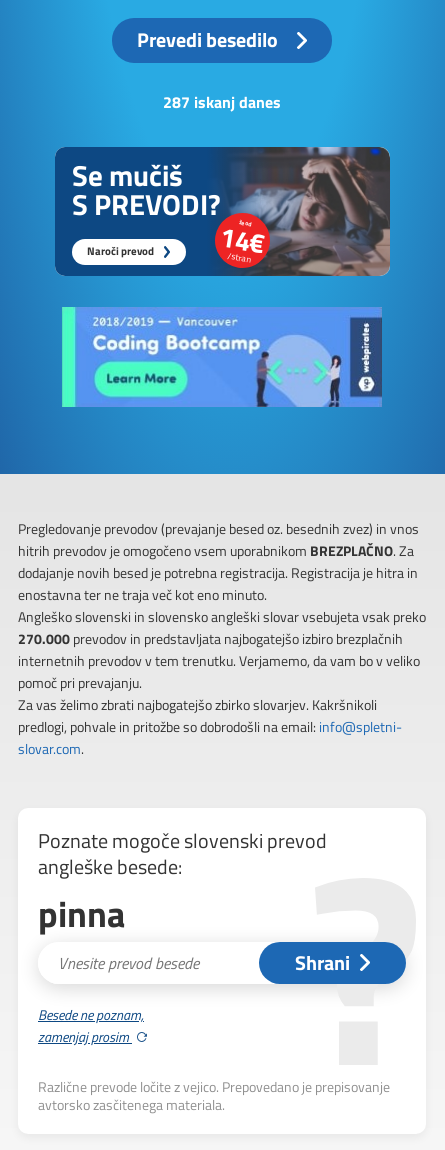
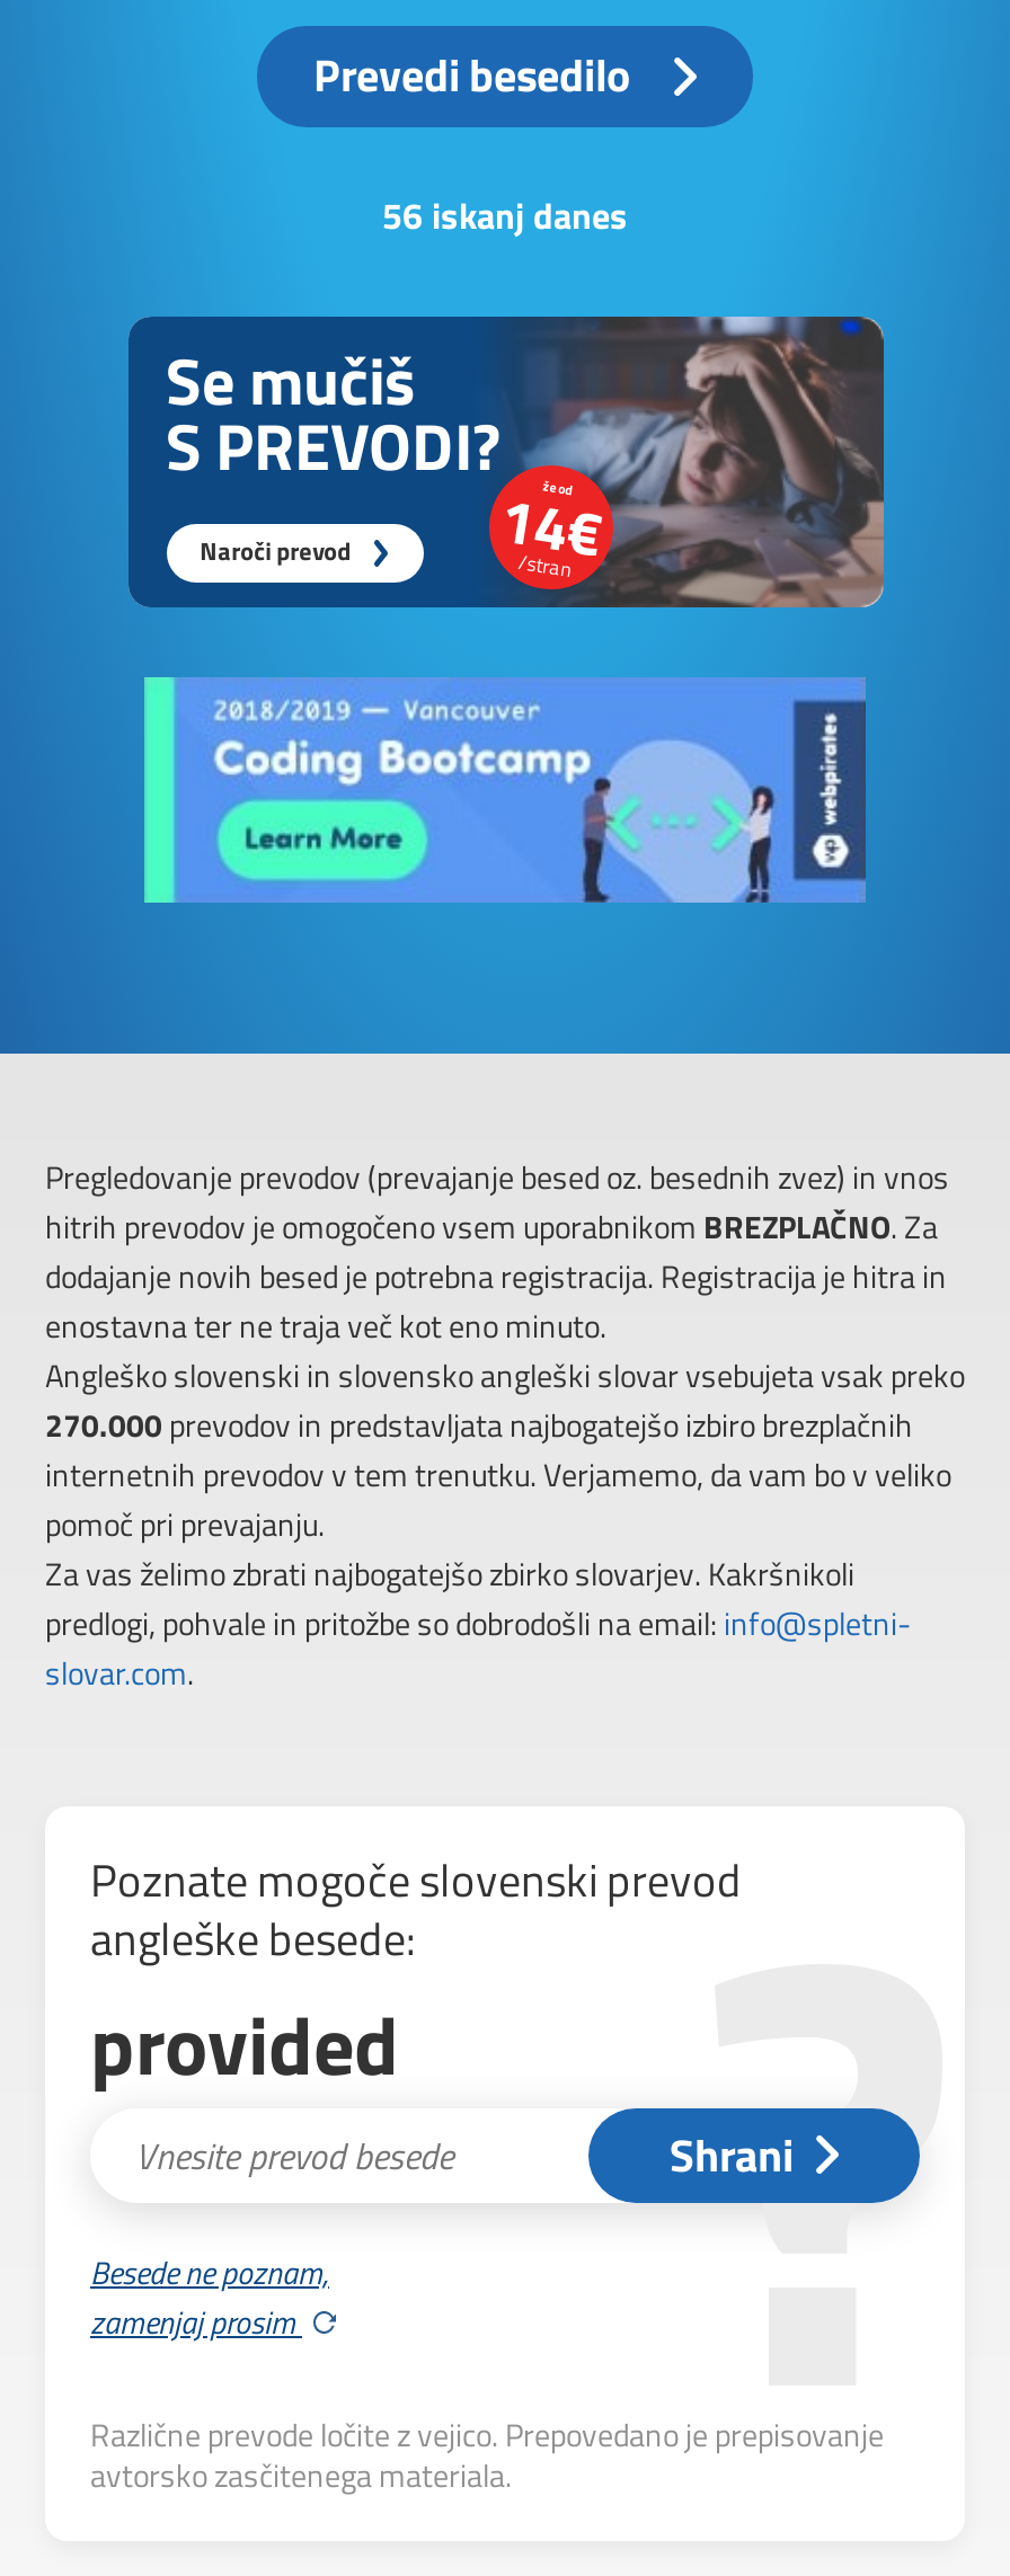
- 287 iskanj danes
+ 56 iskanj danes

- pinna
+ provided
